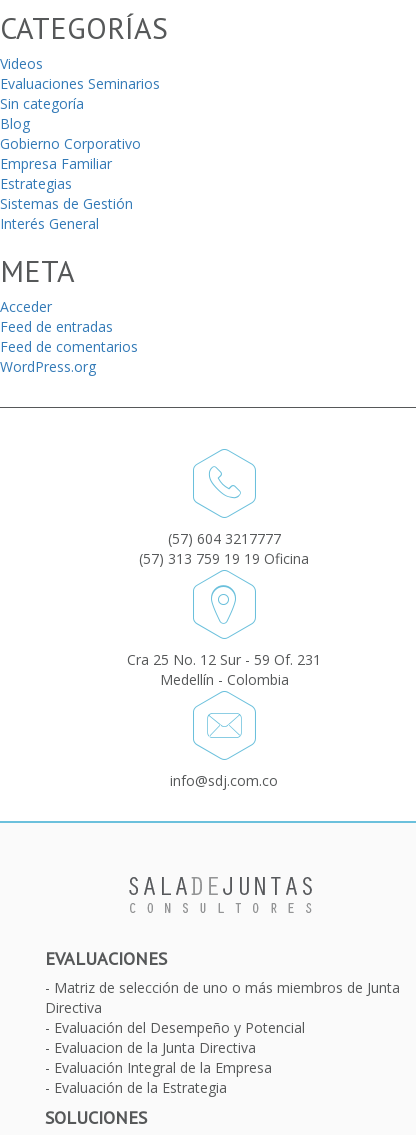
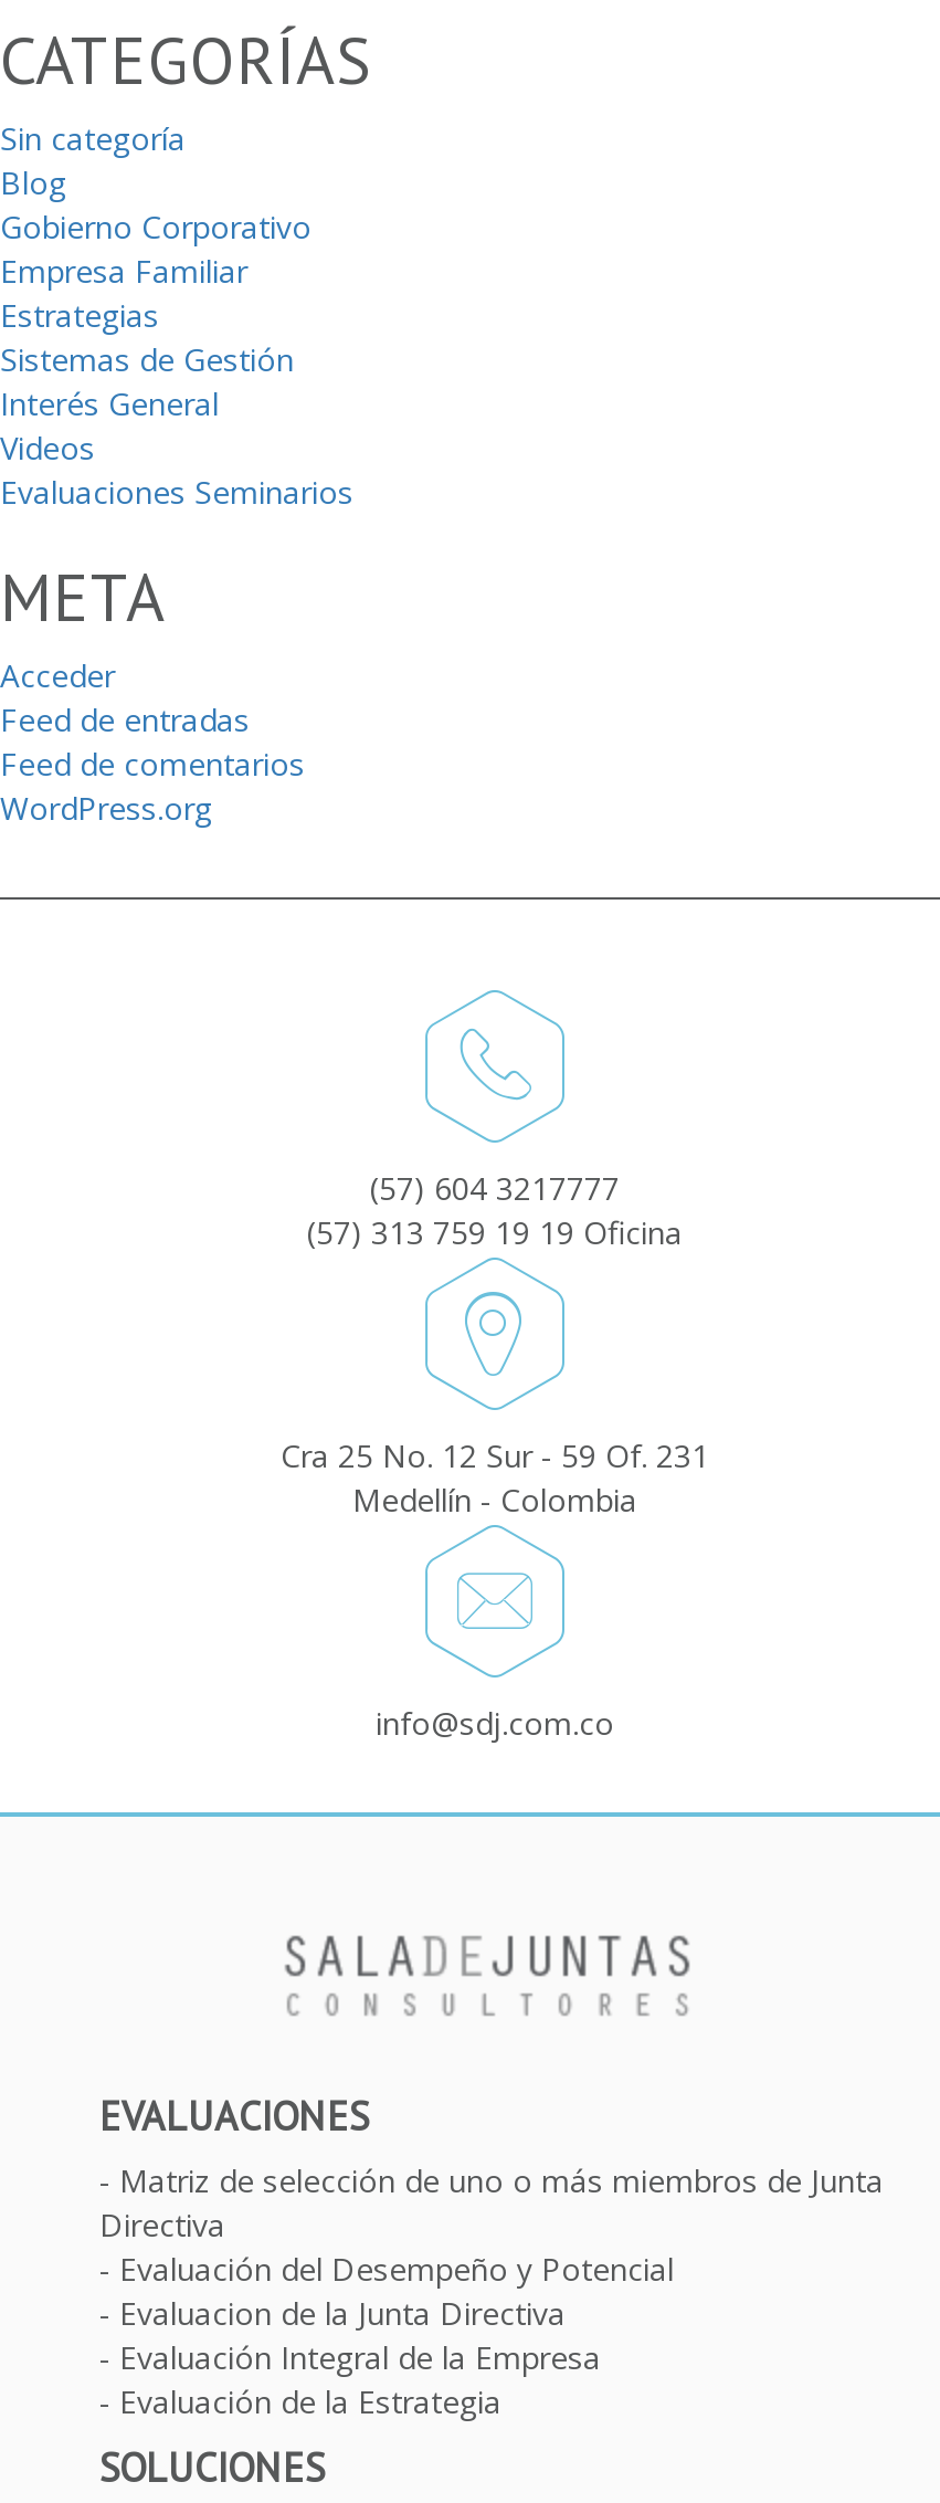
moved down: Videos | Evaluaciones Seminarios

moved up: Sin categoría | Blog | Gobierno Corporativo | Empresa Familiar | Estrategias | Sistemas de Gestión | Interés General
